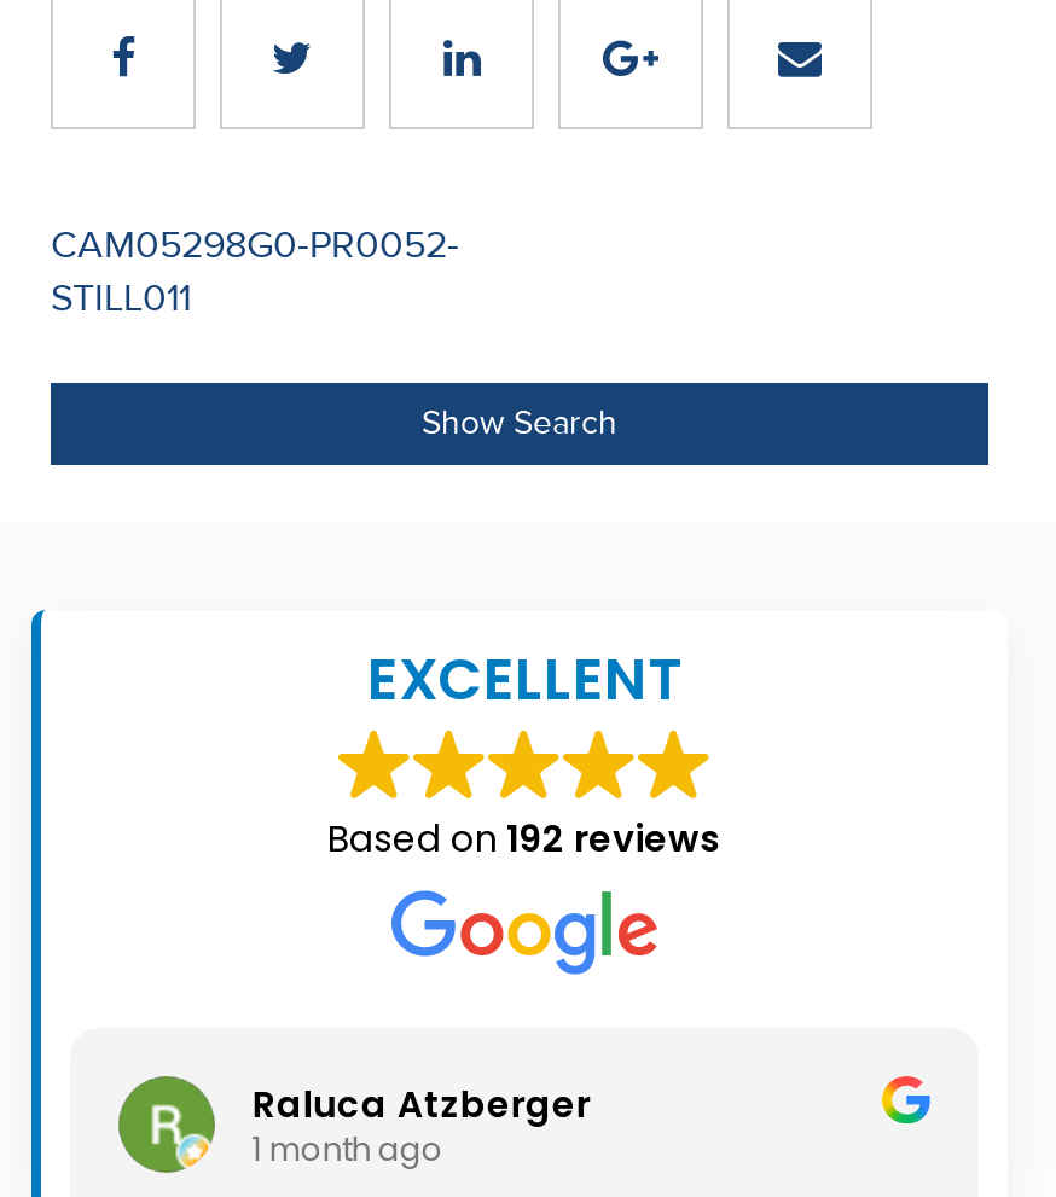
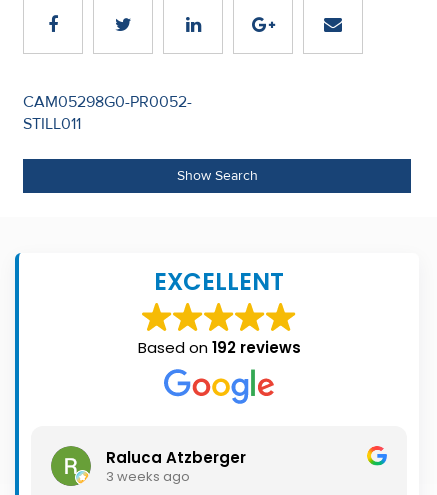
- 1 month ago
+ 3 weeks ago
